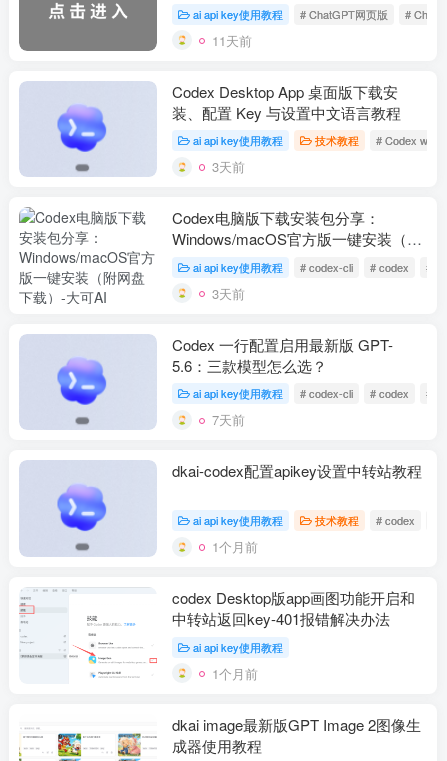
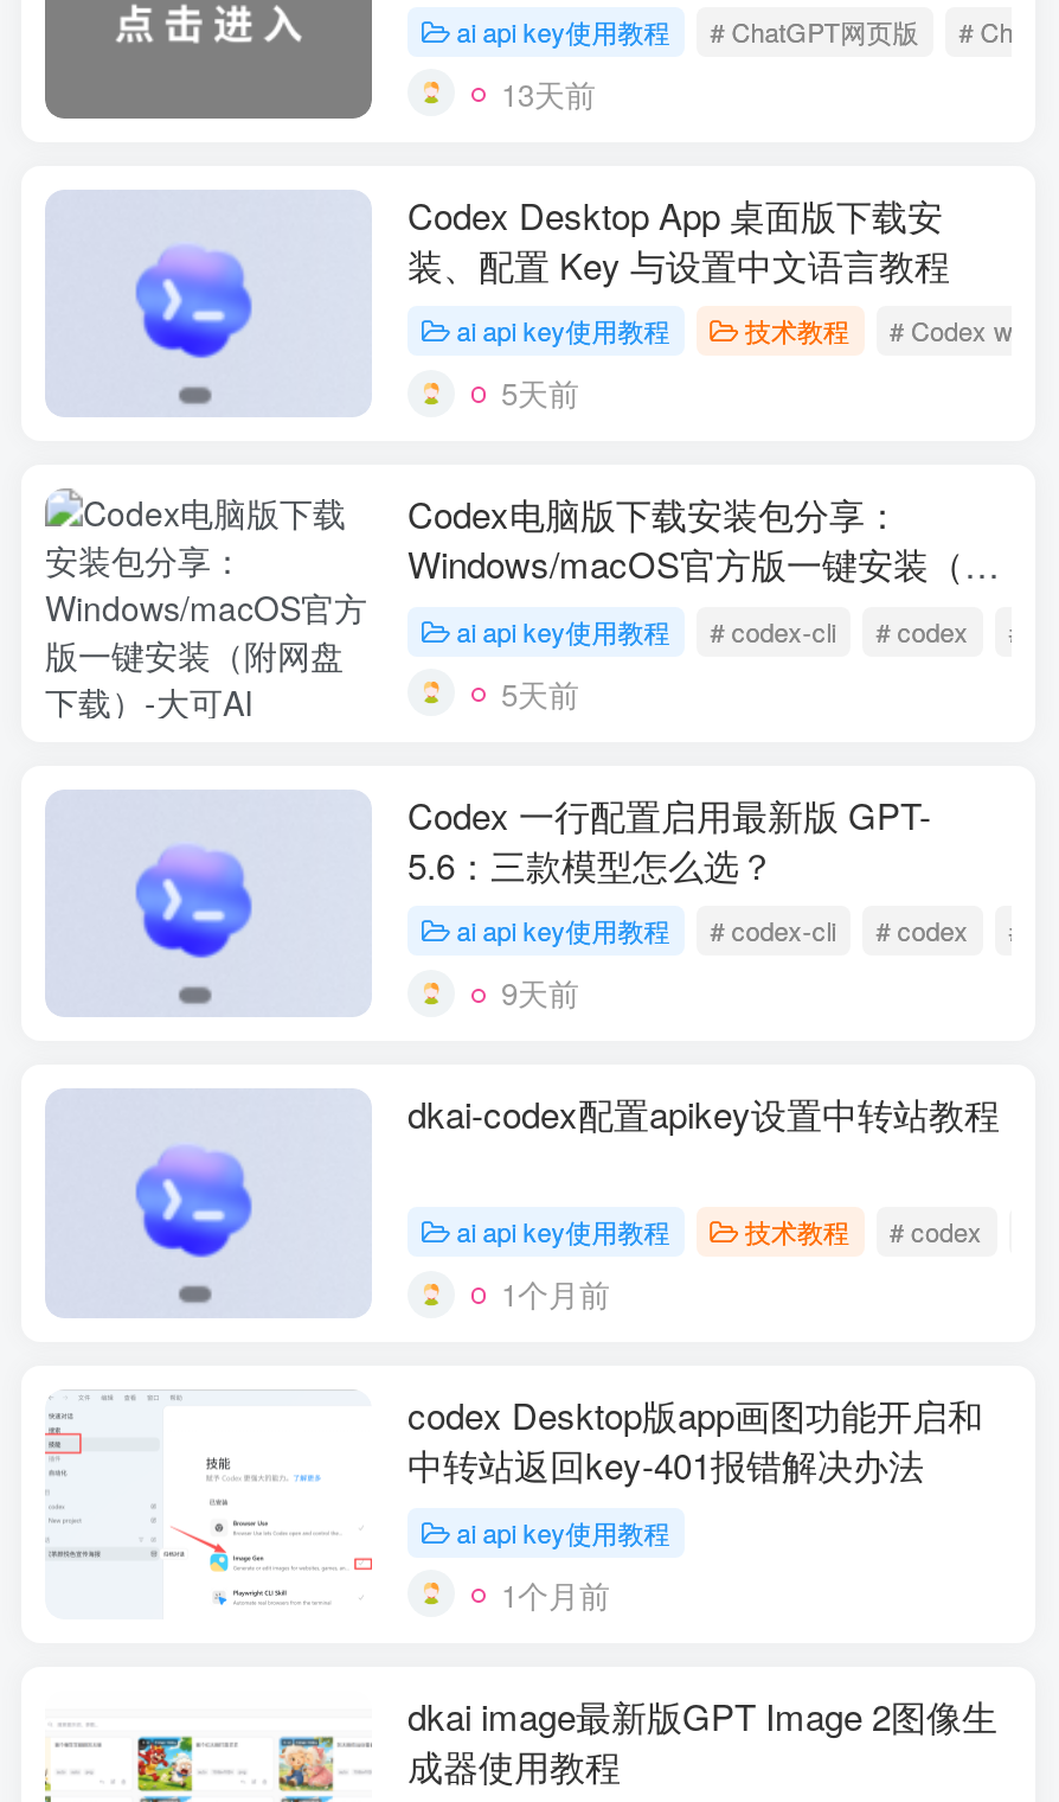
- 11天前
+ 13天前

- 3天前
+ 5天前

- 3天前
+ 5天前

- 7天前
+ 9天前
